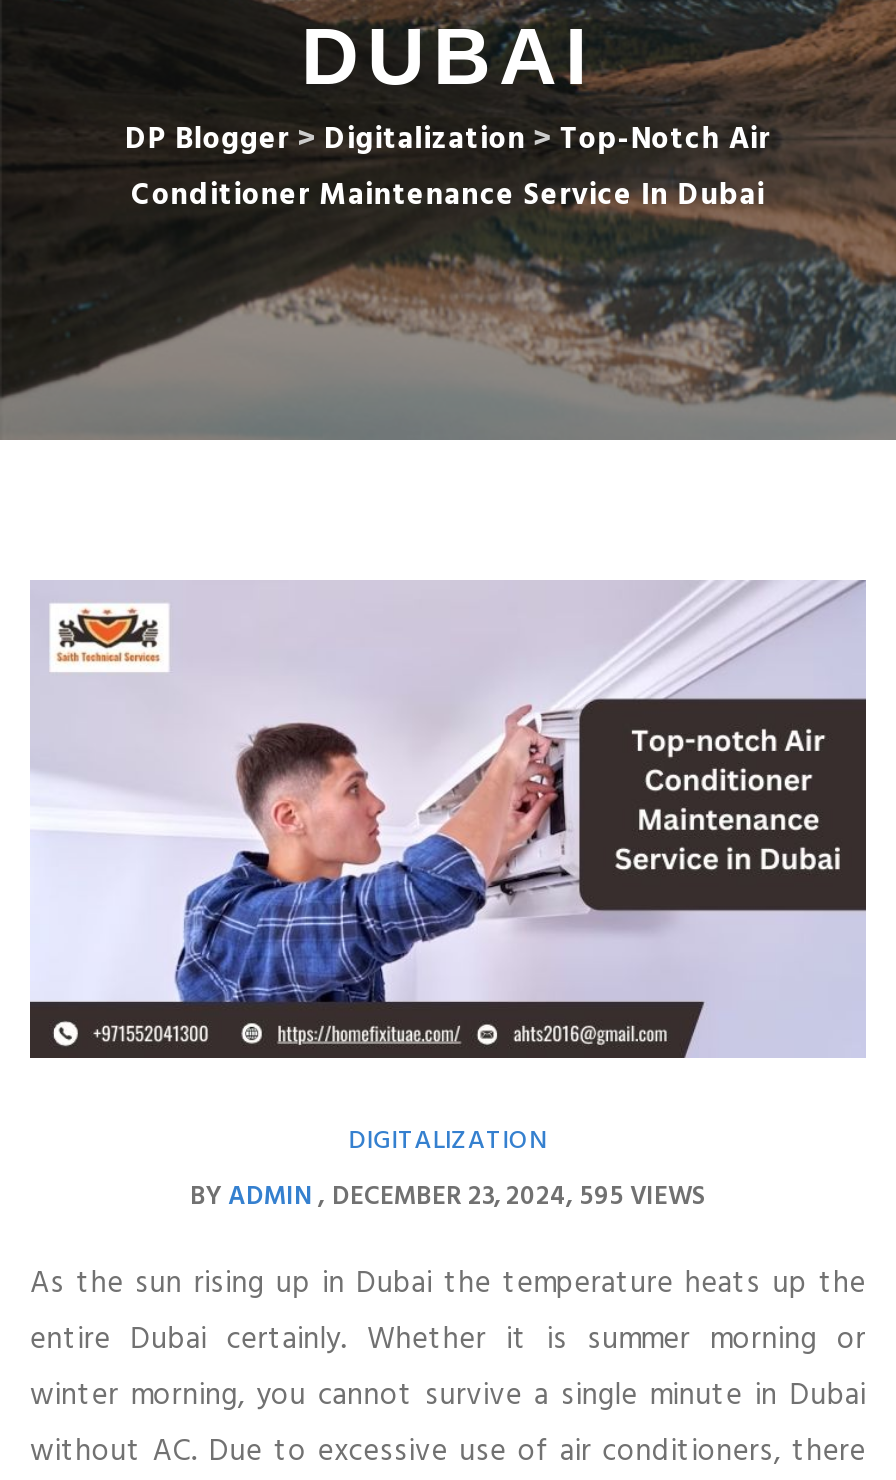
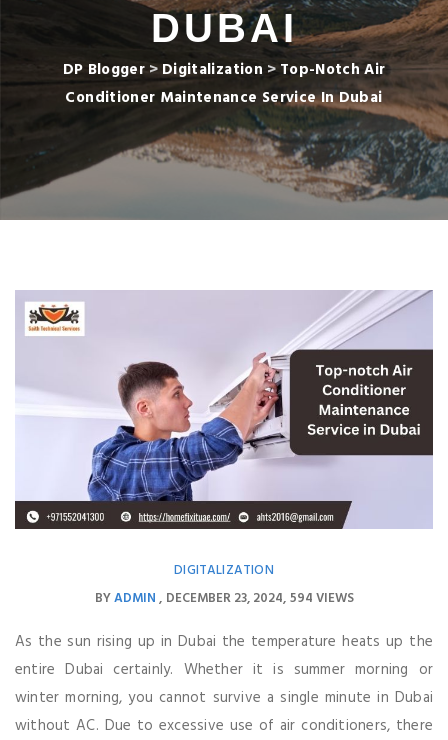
- BY ADMIN DECEMBER 23, 2024 595 VIEWS
+ BY ADMIN DECEMBER 23, 2024 594 VIEWS
